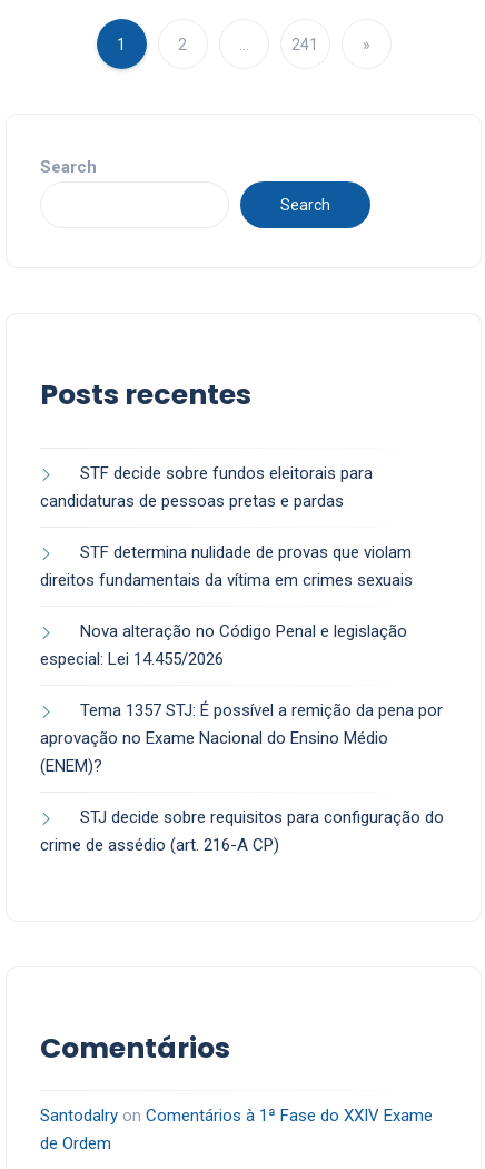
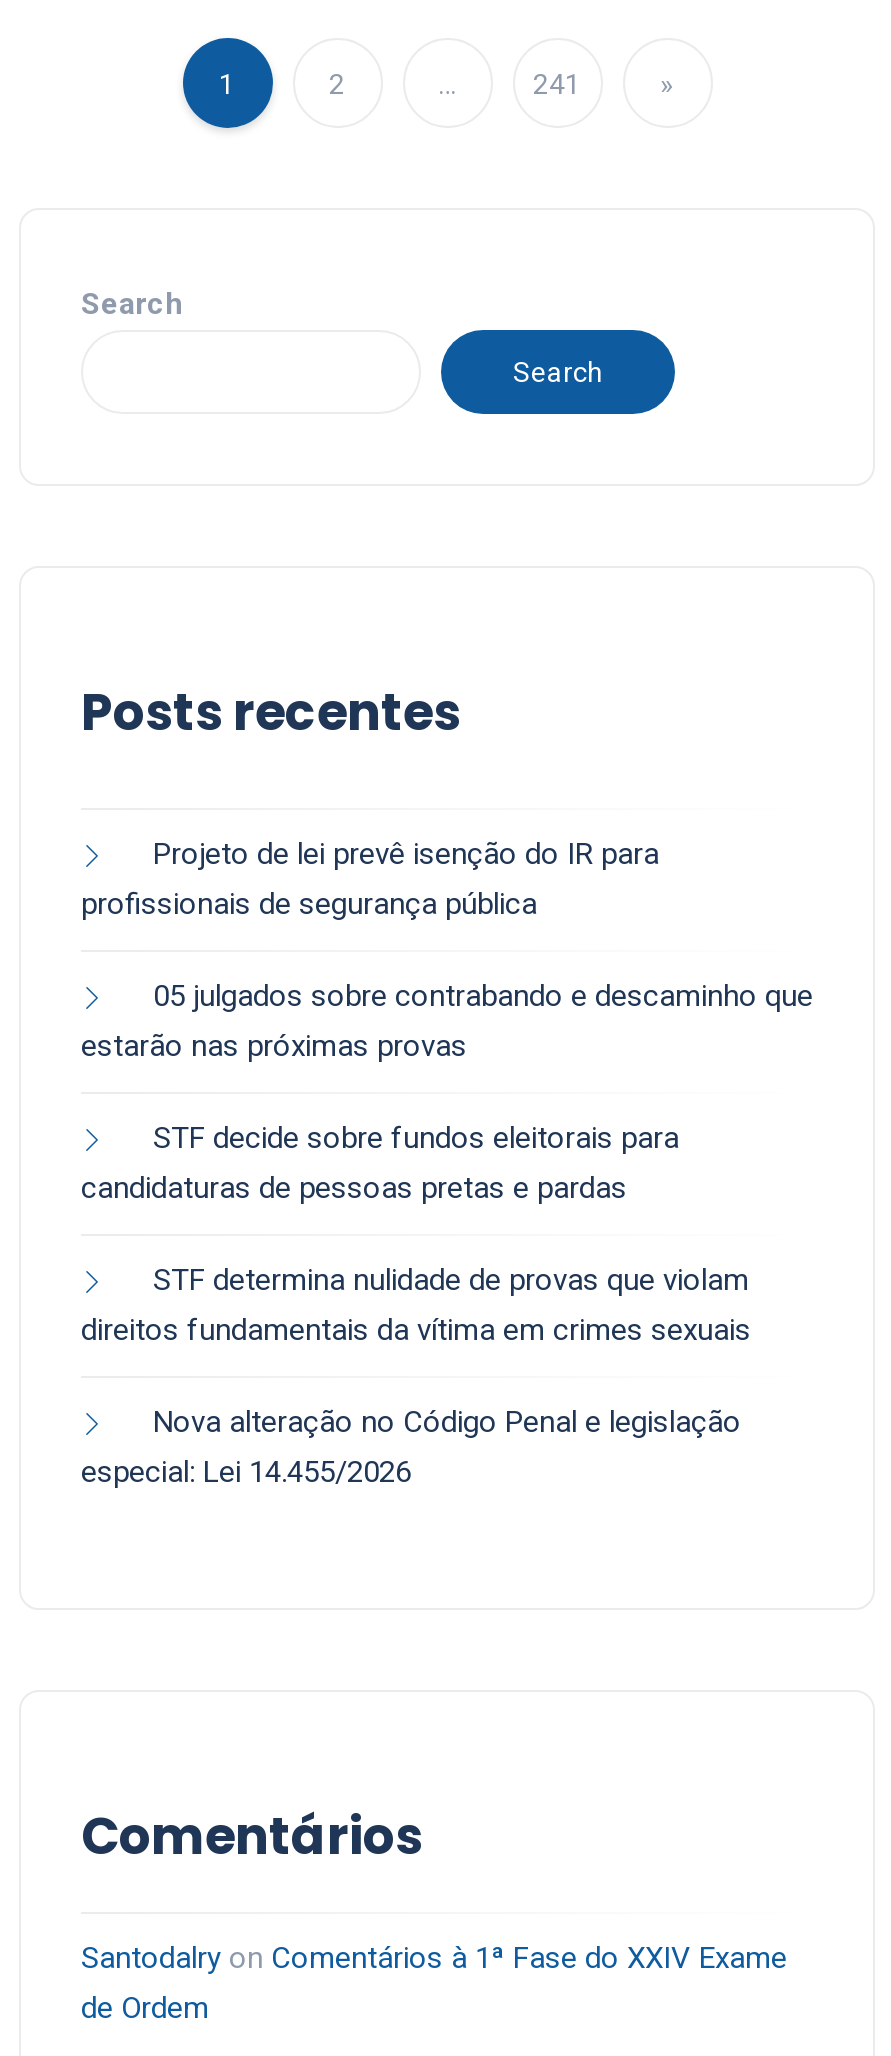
+ Projeto de lei prevê isenção do IR para
+ profissionais de segurança pública
+ 05 julgados sobre contrabando e descaminho que
+ estarão nas próximas provas

moved down: STF decide sobre fundos eleitorais para | candidaturas de pessoas pretas e pardas | STF determina nulidade de provas que violam | direitos fundamentais da vítima em crimes sexuais | Nova alteração no Código Penal e legislação | especial: Lei 14.455/2026

- Tema 1357 STJ: É possível a remição da pena por
- aprovação no Exame Nacional do Ensino Médio
- (ENEM)?
- STJ decide sobre requisitos para configuração do
- crime de assédio (art. 216-A CP)
